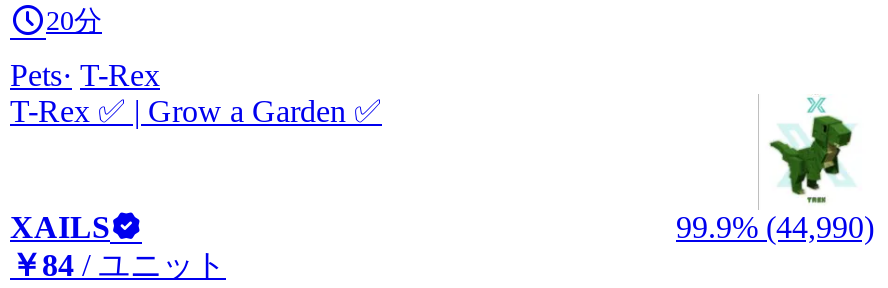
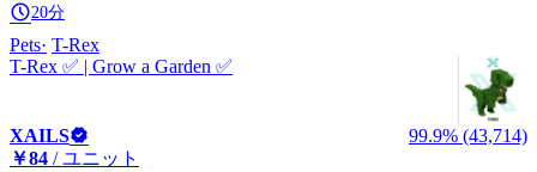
- 99.9% (44,990)
+ 99.9% (43,714)
